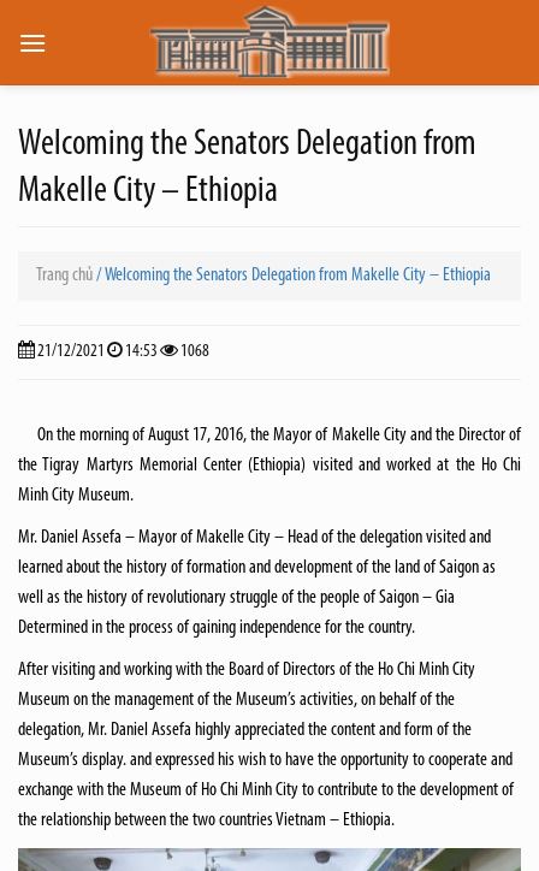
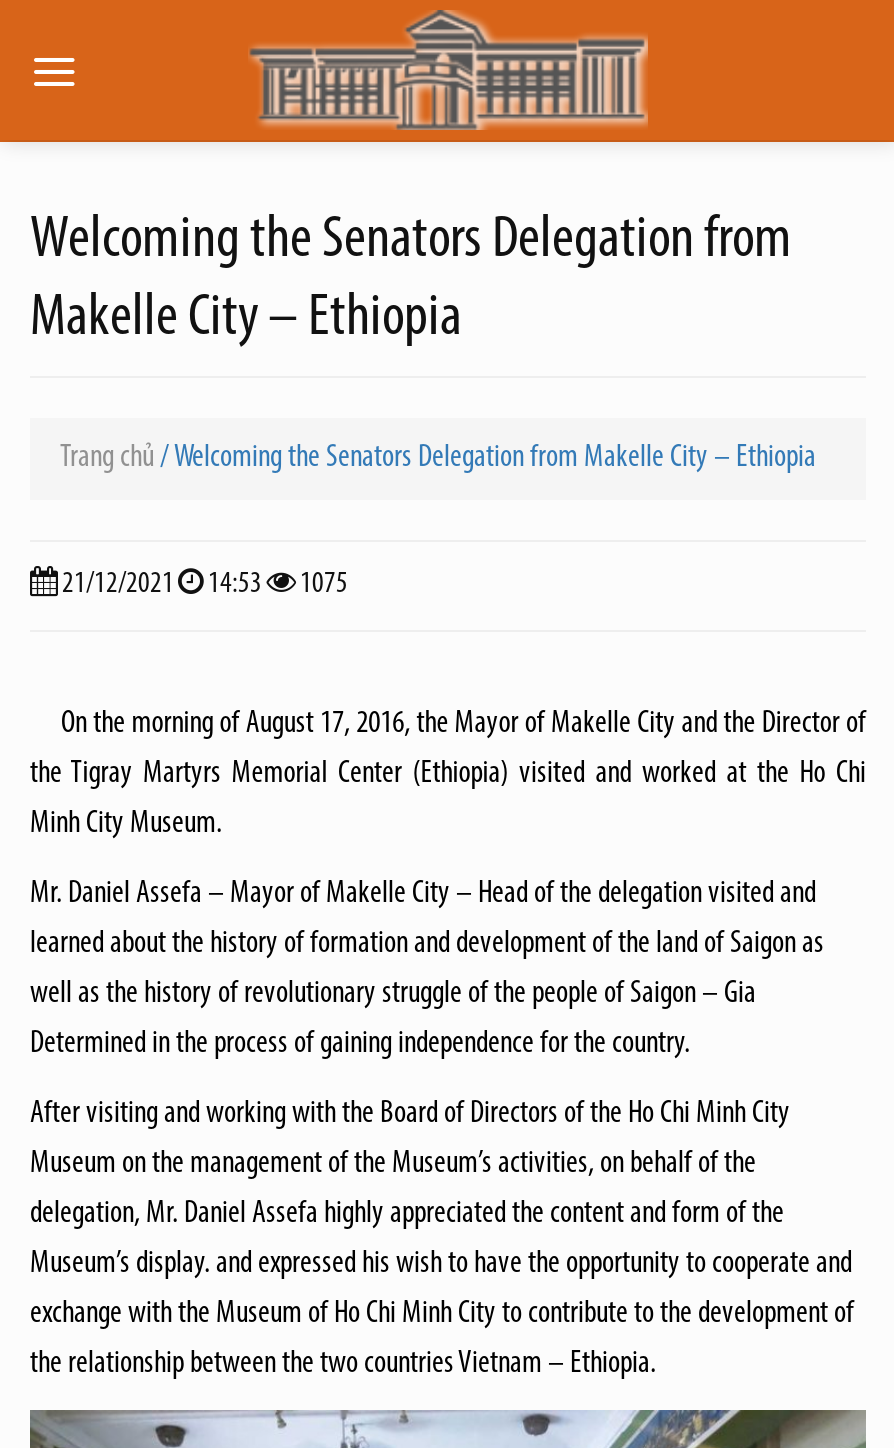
- 21/12/2021 14:53 1068
+ 21/12/2021 14:53 1075
